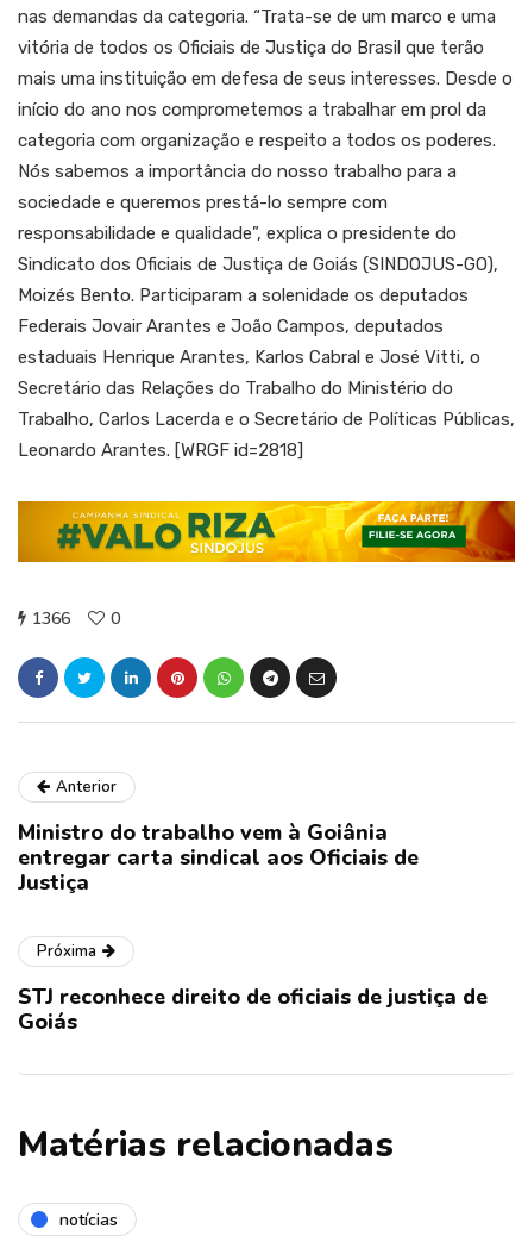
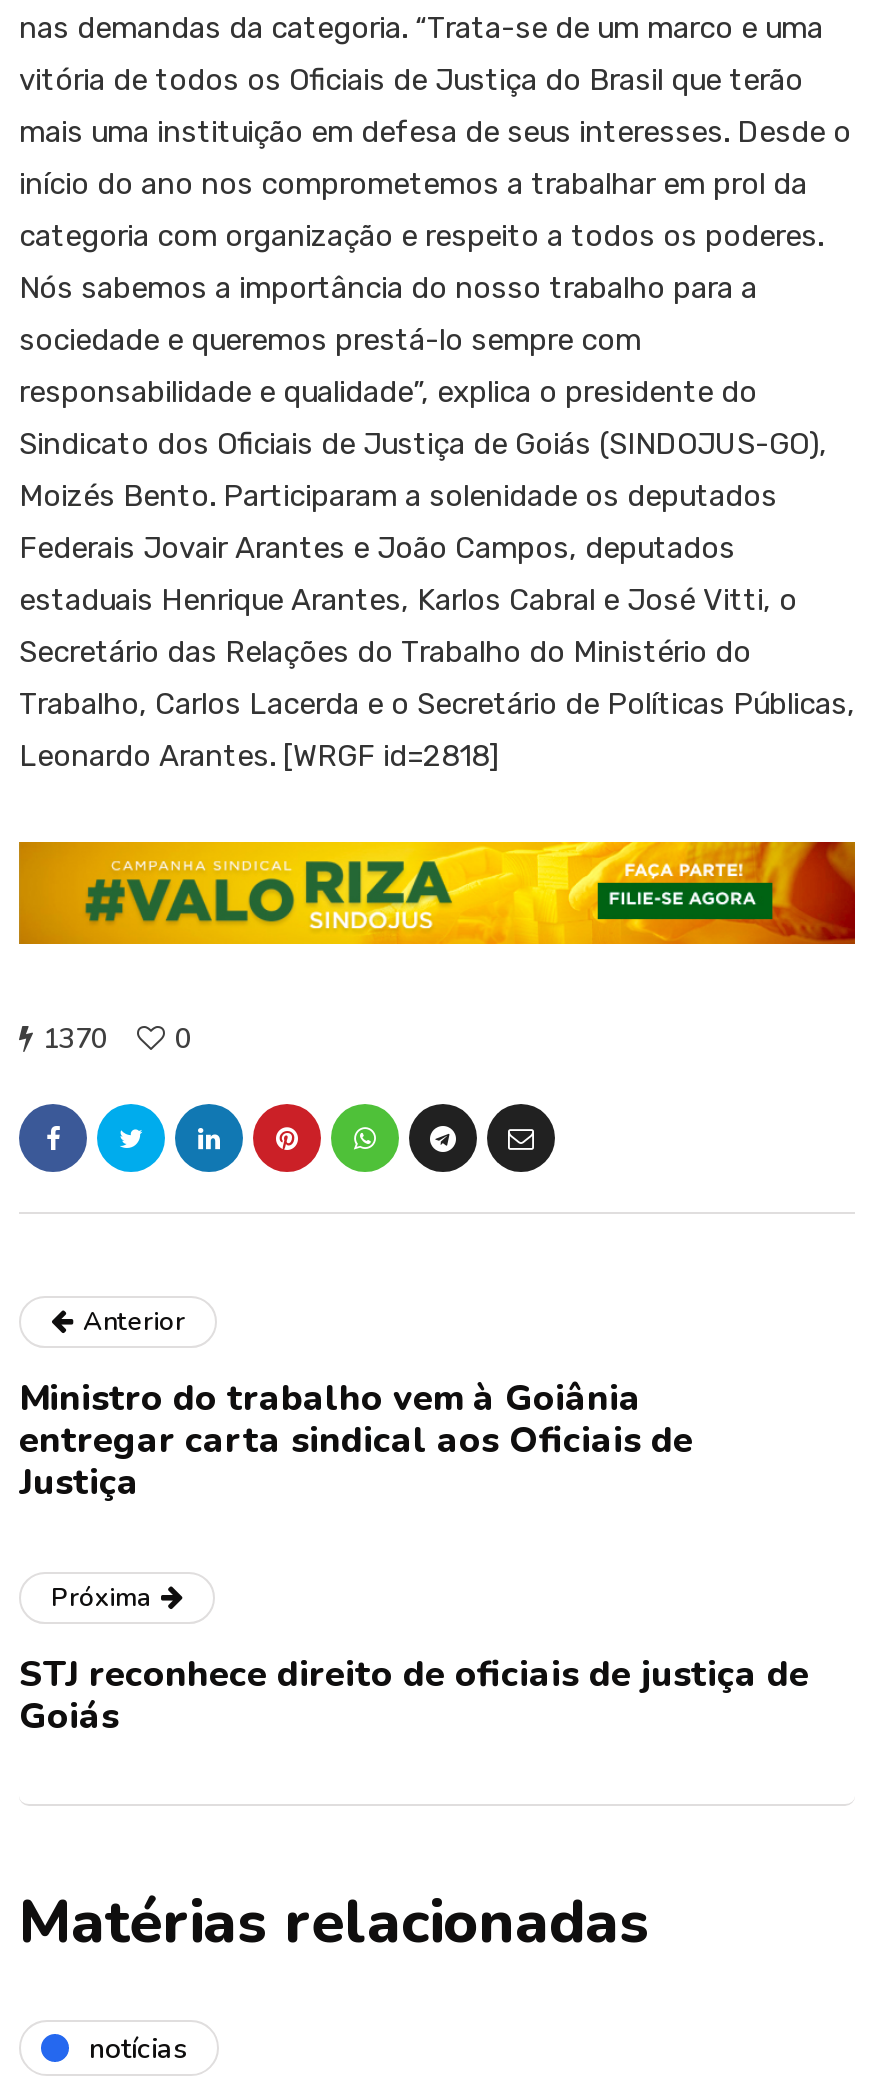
- 1366 0
+ 1370 0
